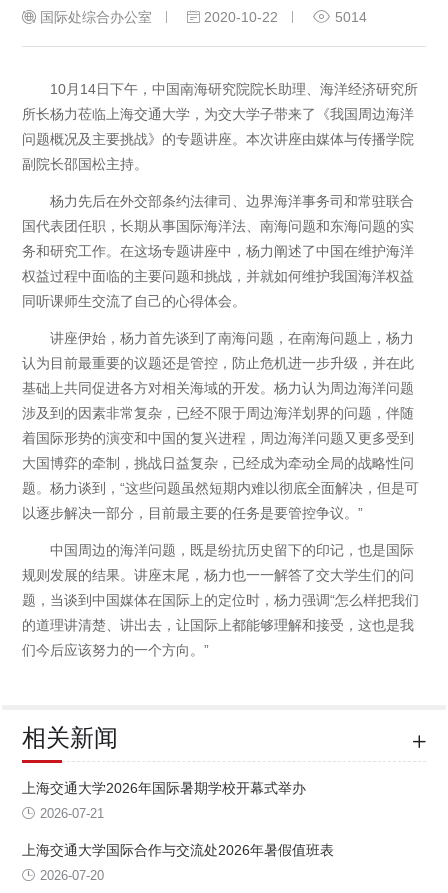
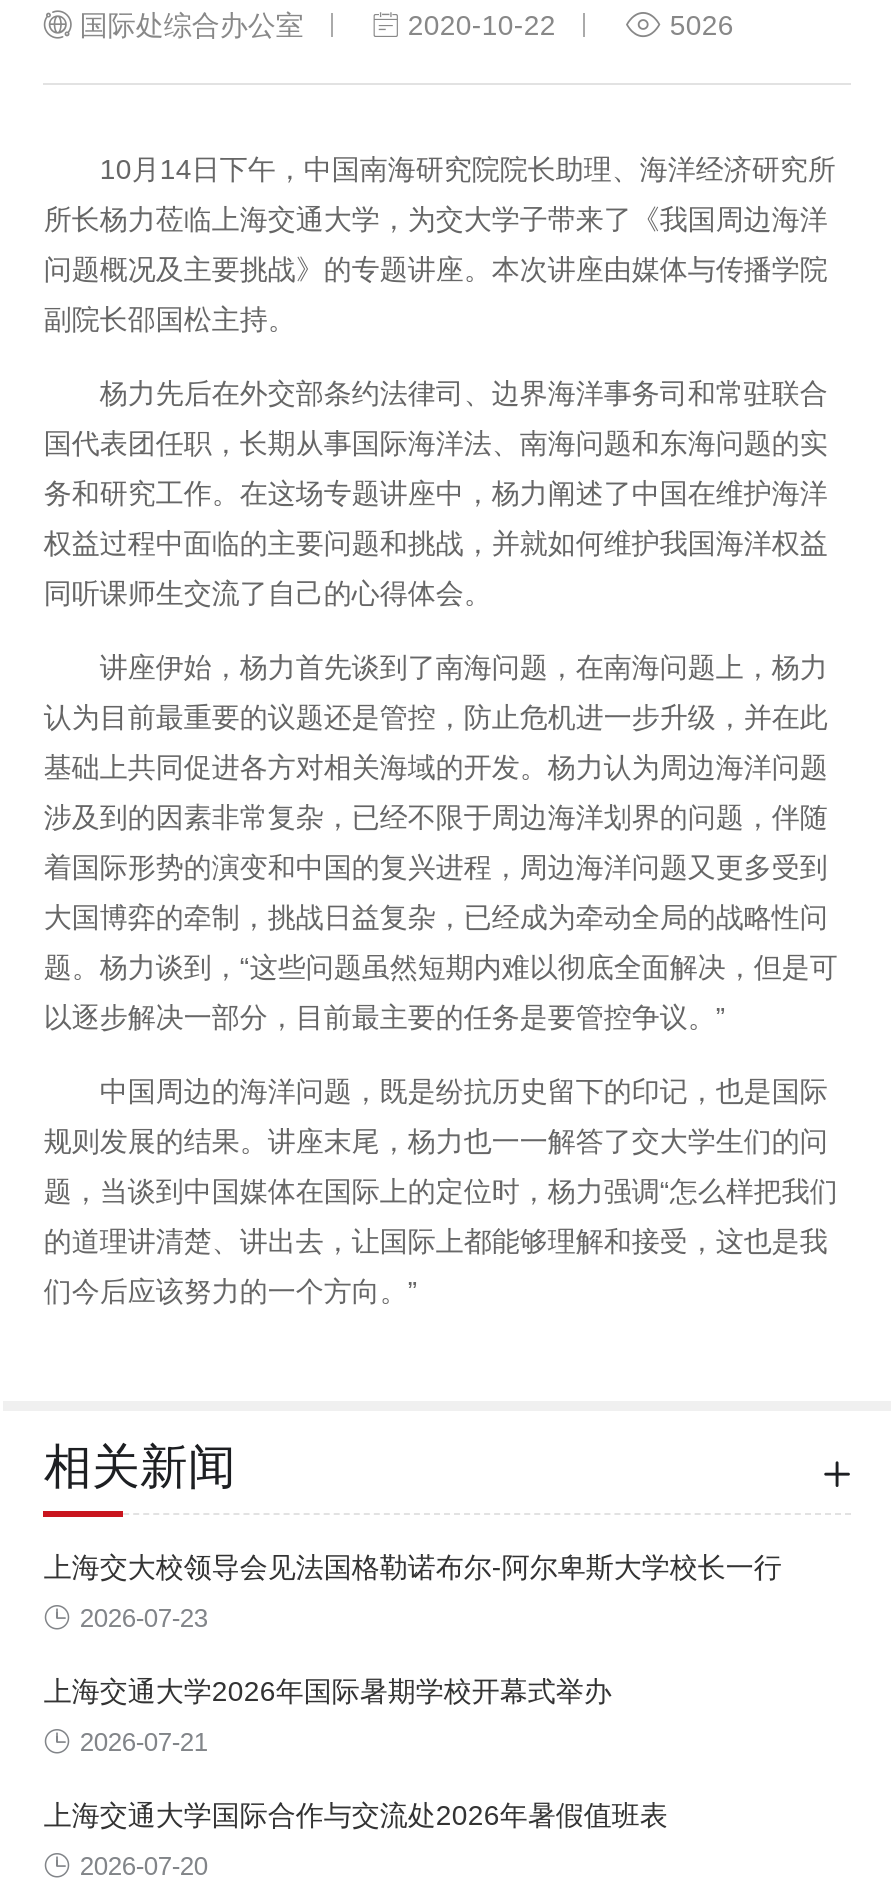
- 5014
+ 5026

+ 上海交大校领导会见法国格勒诺布尔-阿尔卑斯大学校长一行
+ 2026-07-23
